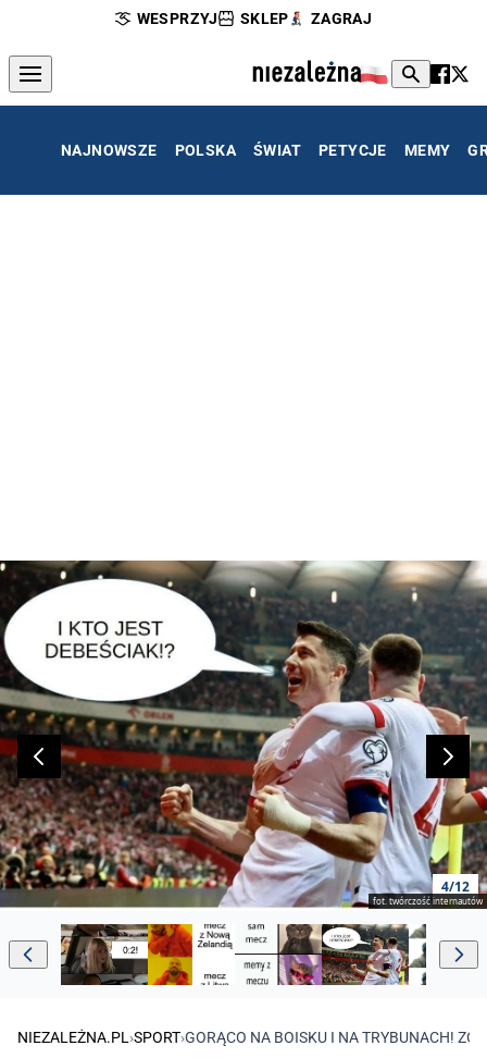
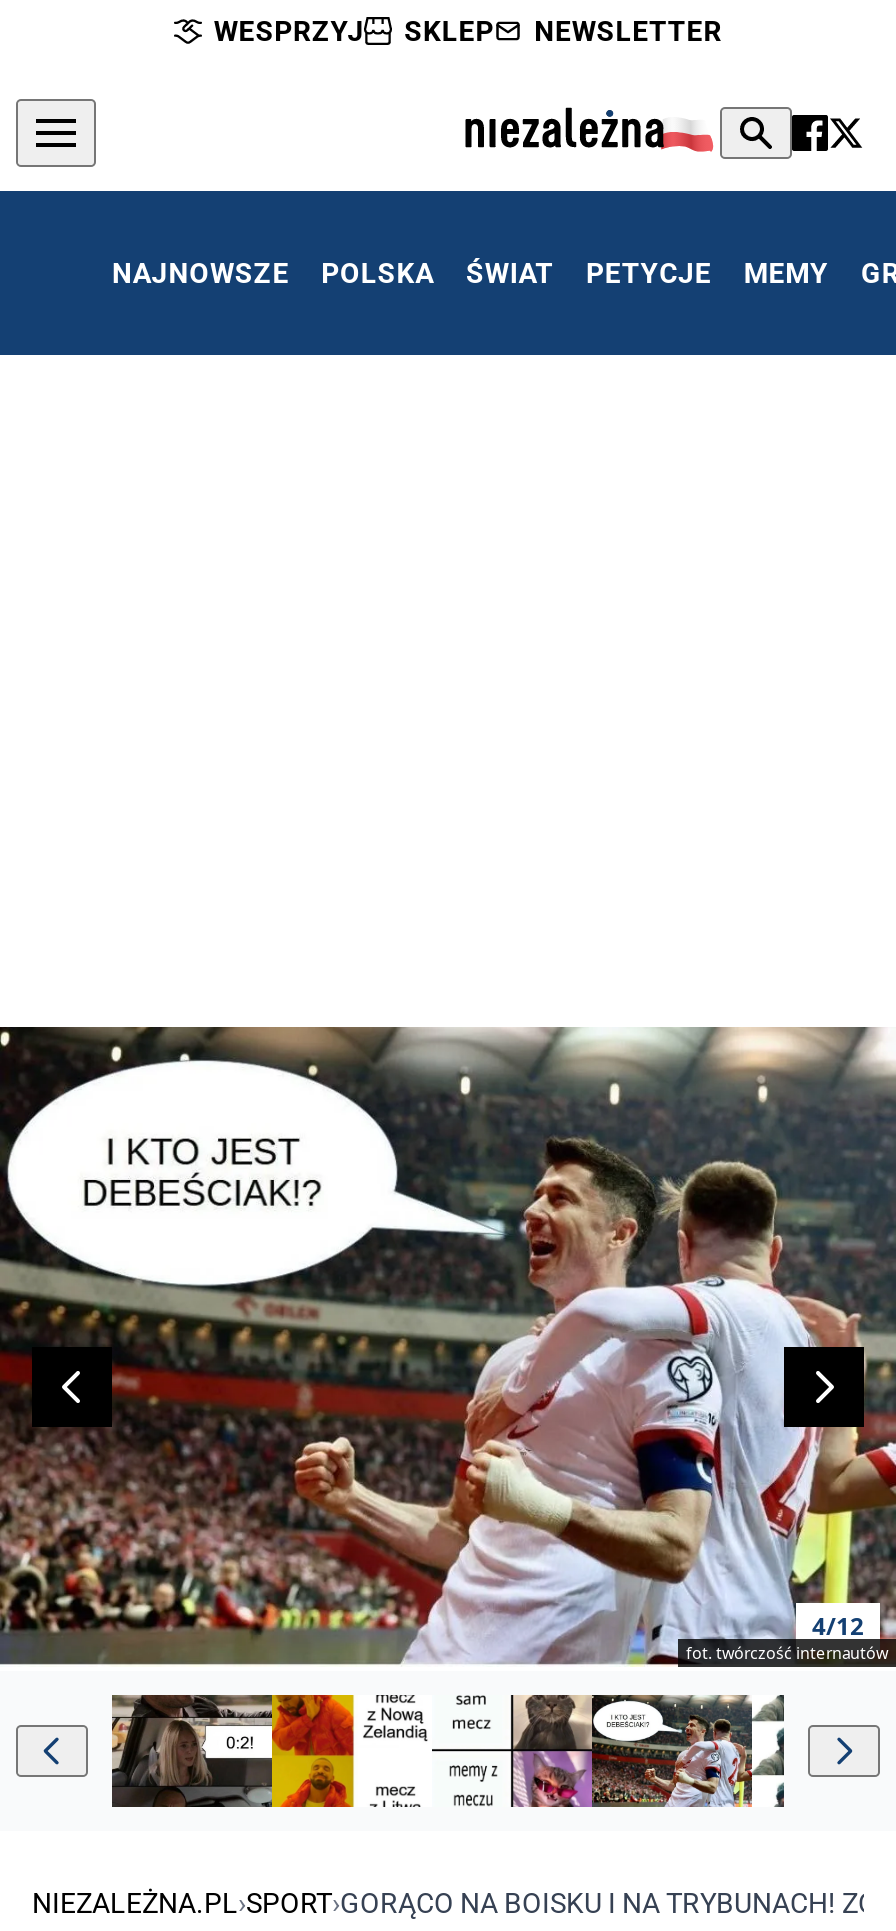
- ZAGRAJ
+ NEWSLETTER
